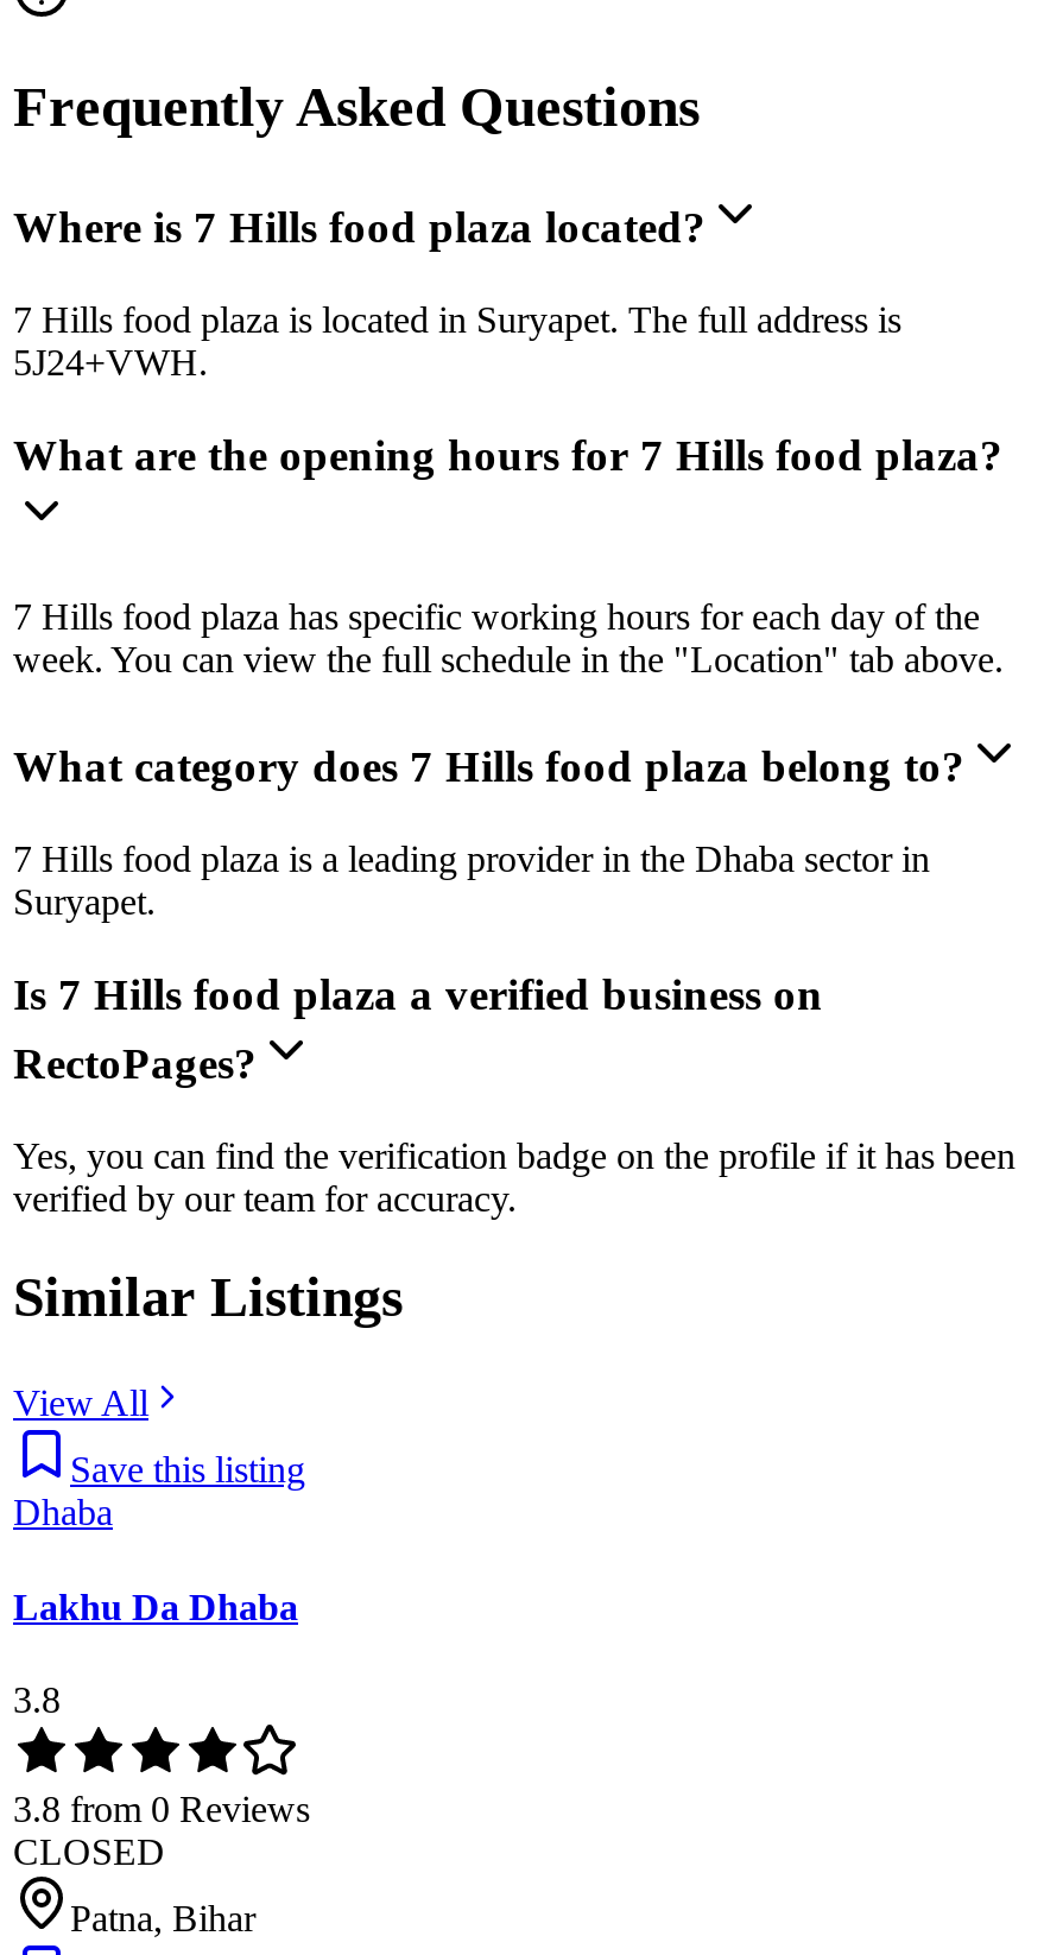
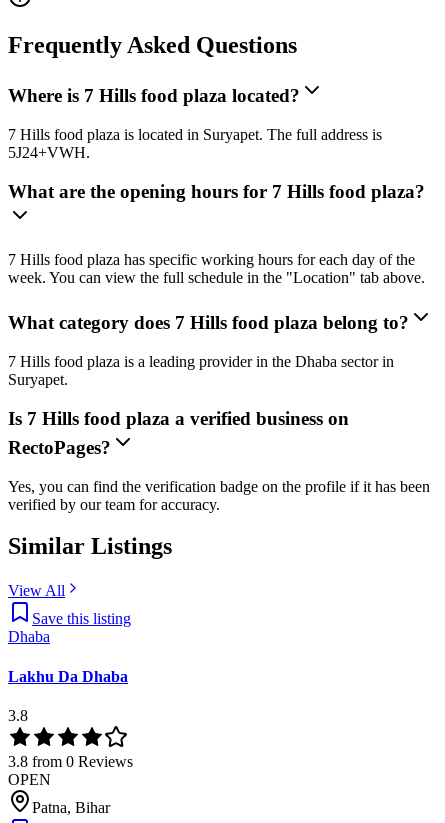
- CLOSED
+ OPEN
